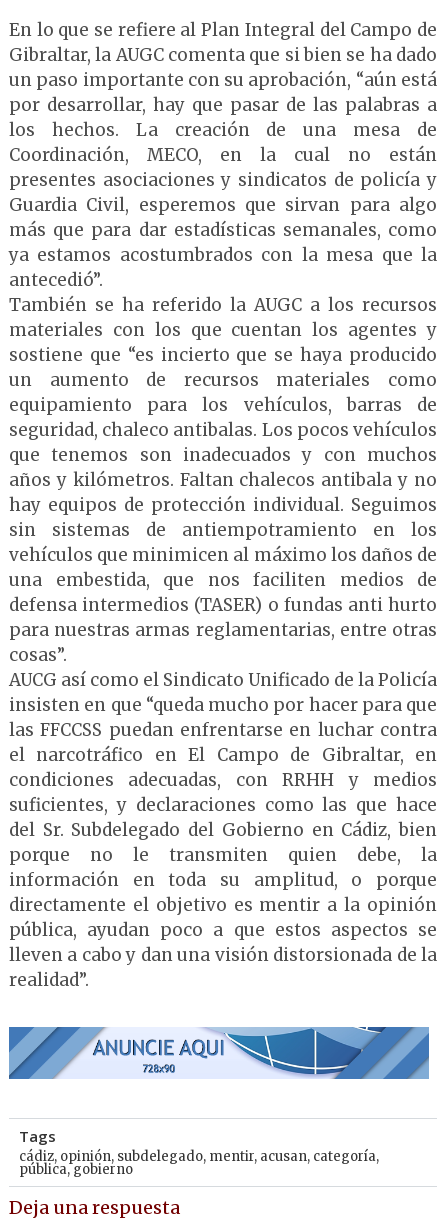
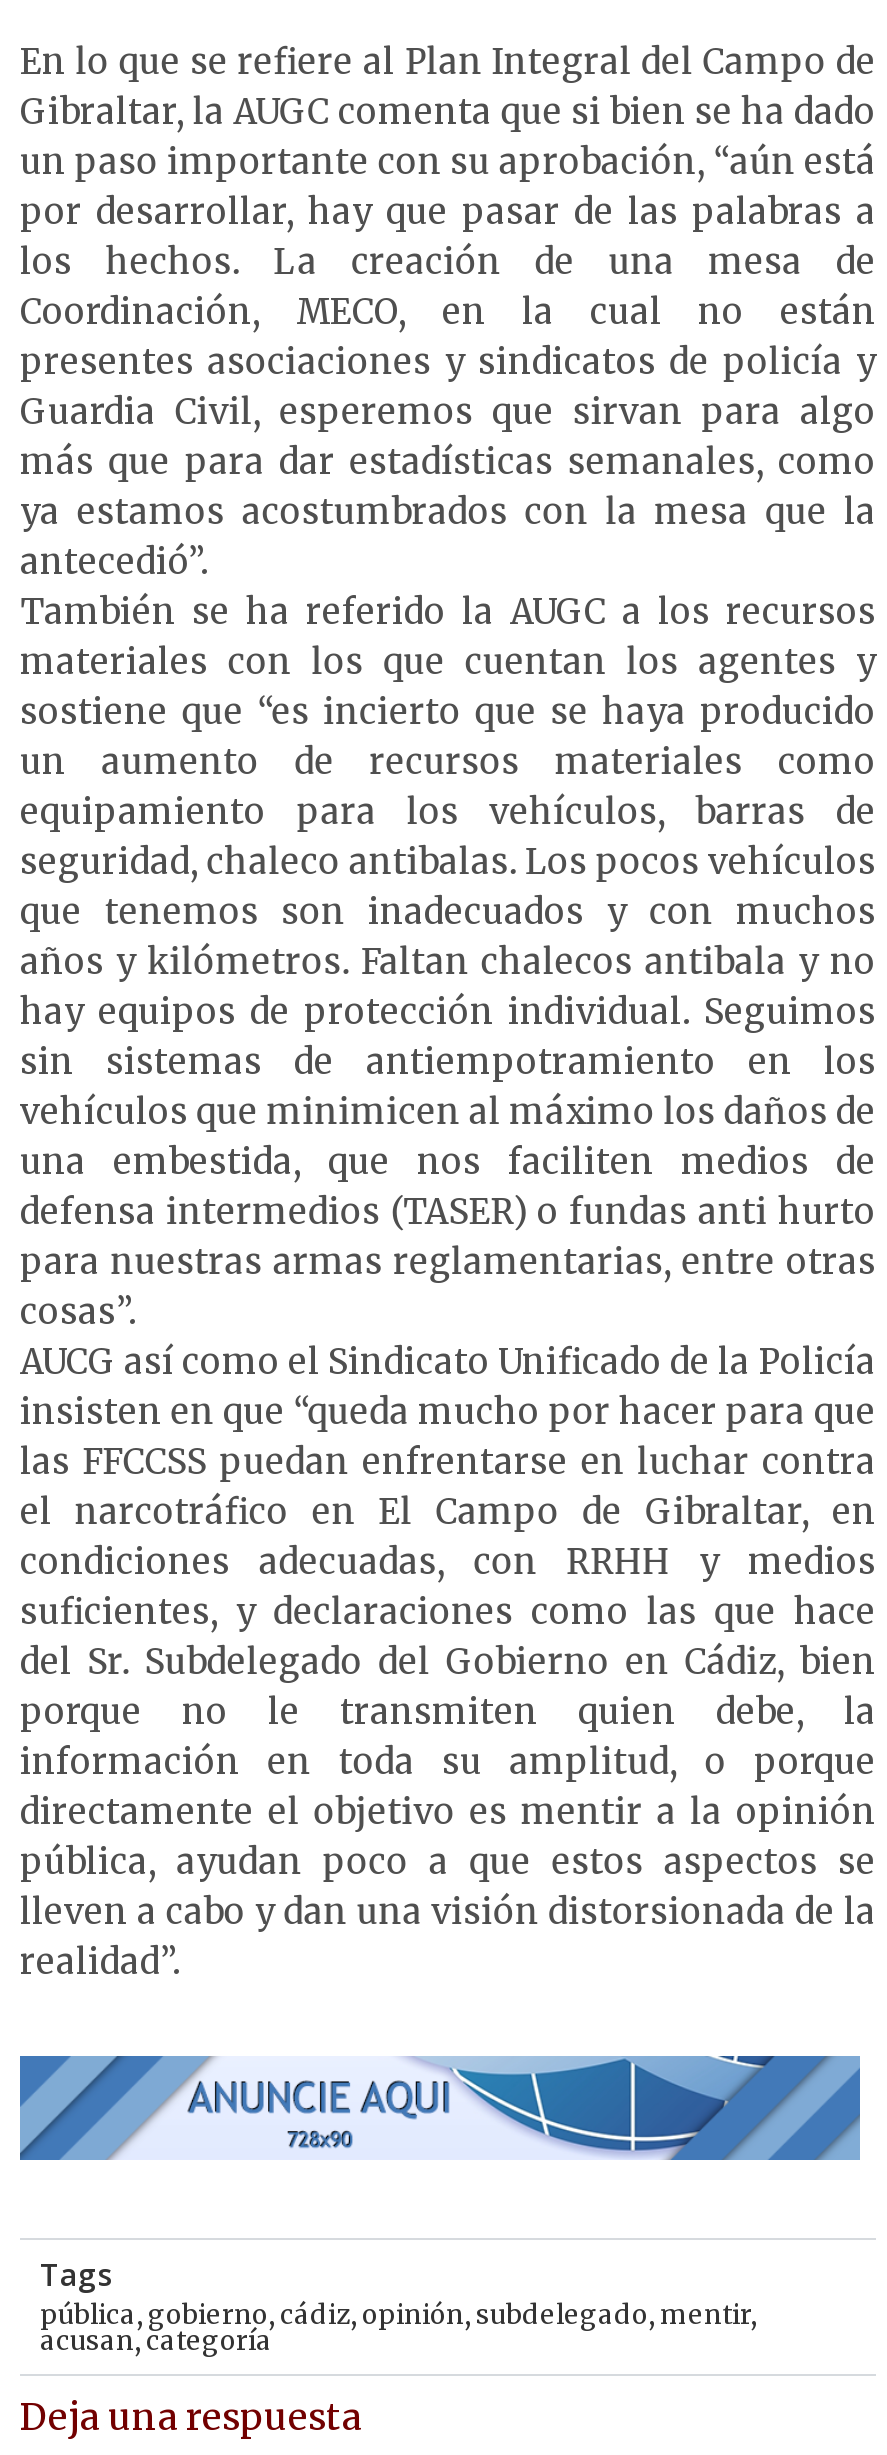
- cádiz, opinión, subdelegado, mentir, acusan, categoría,
- pública,gobierno
+ pública, gobierno, cádiz, opinión, subdelegado, mentir,
+ acusan,categoría
